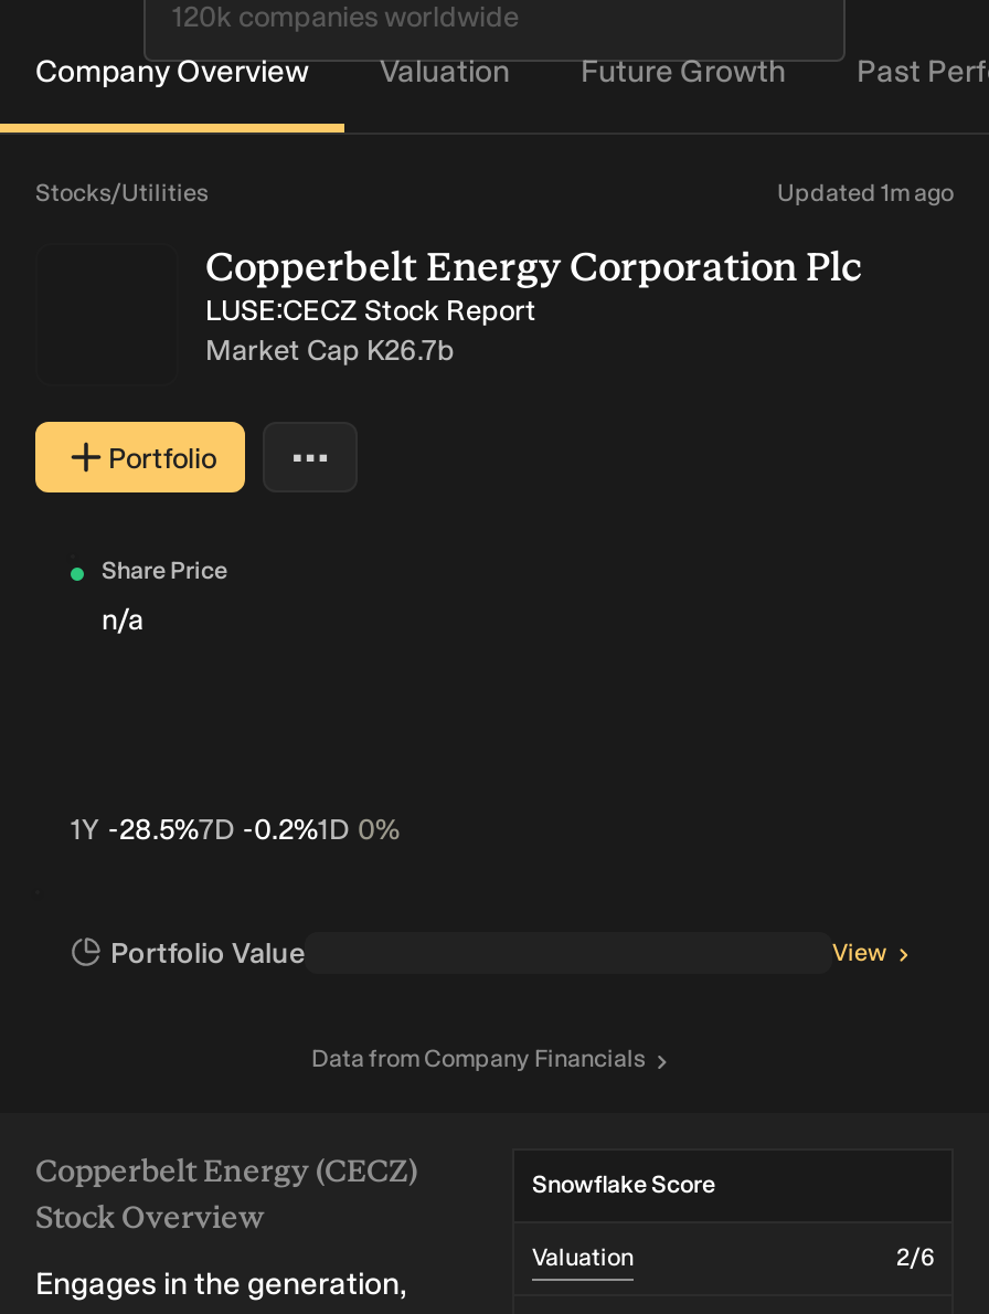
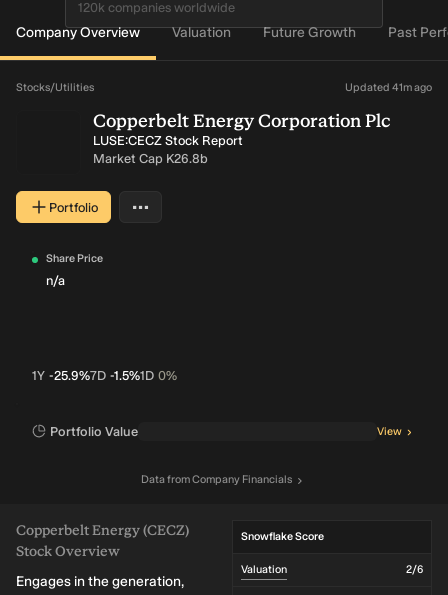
- Updated 1m ago
+ Updated 41m ago

- Market Cap K26.7b
+ Market Cap K26.8b

- 1Y -28.5%7D -0.2%1D 0%
+ 1Y -25.9%7D -1.5%1D 0%
